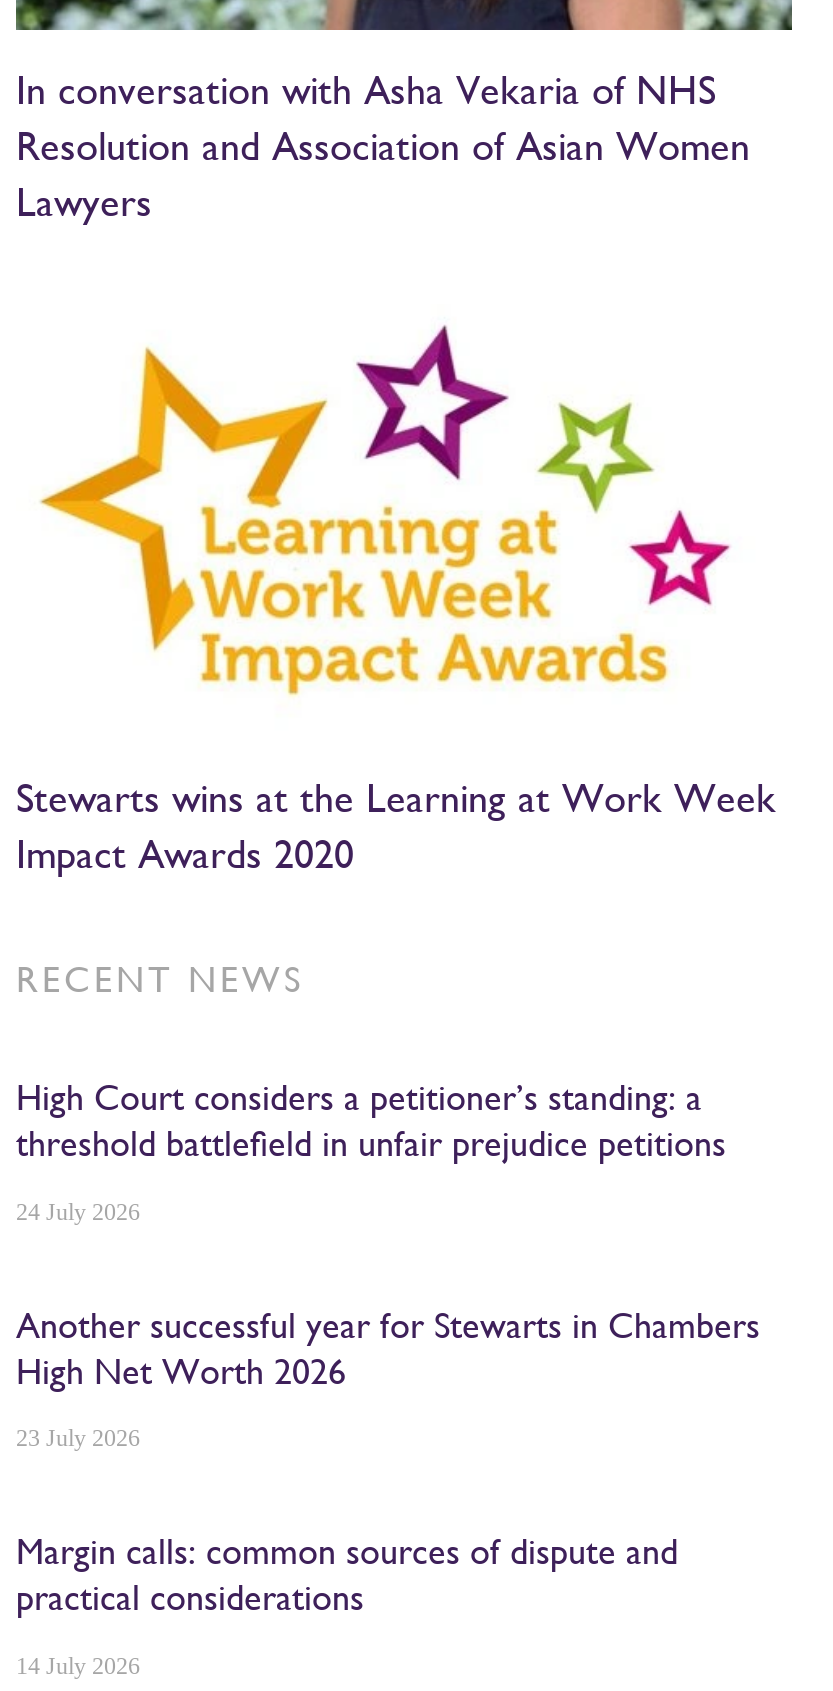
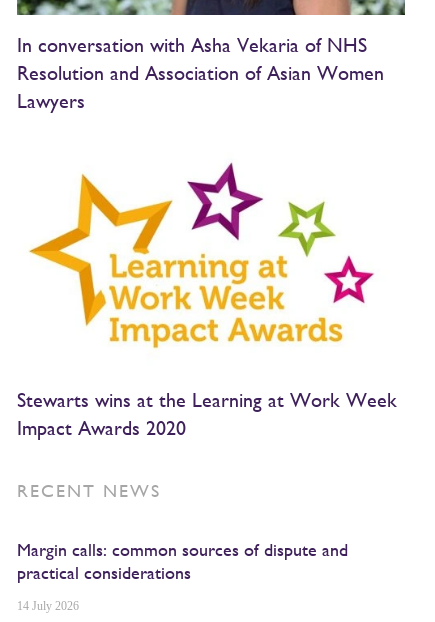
- High Court considers a petitioner’s standing: a
- threshold battlefield in unfair prejudice petitions
- 24 July 2026
- Another successful year for Stewarts in Chambers
- High Net Worth 2026
- 23 July 2026
